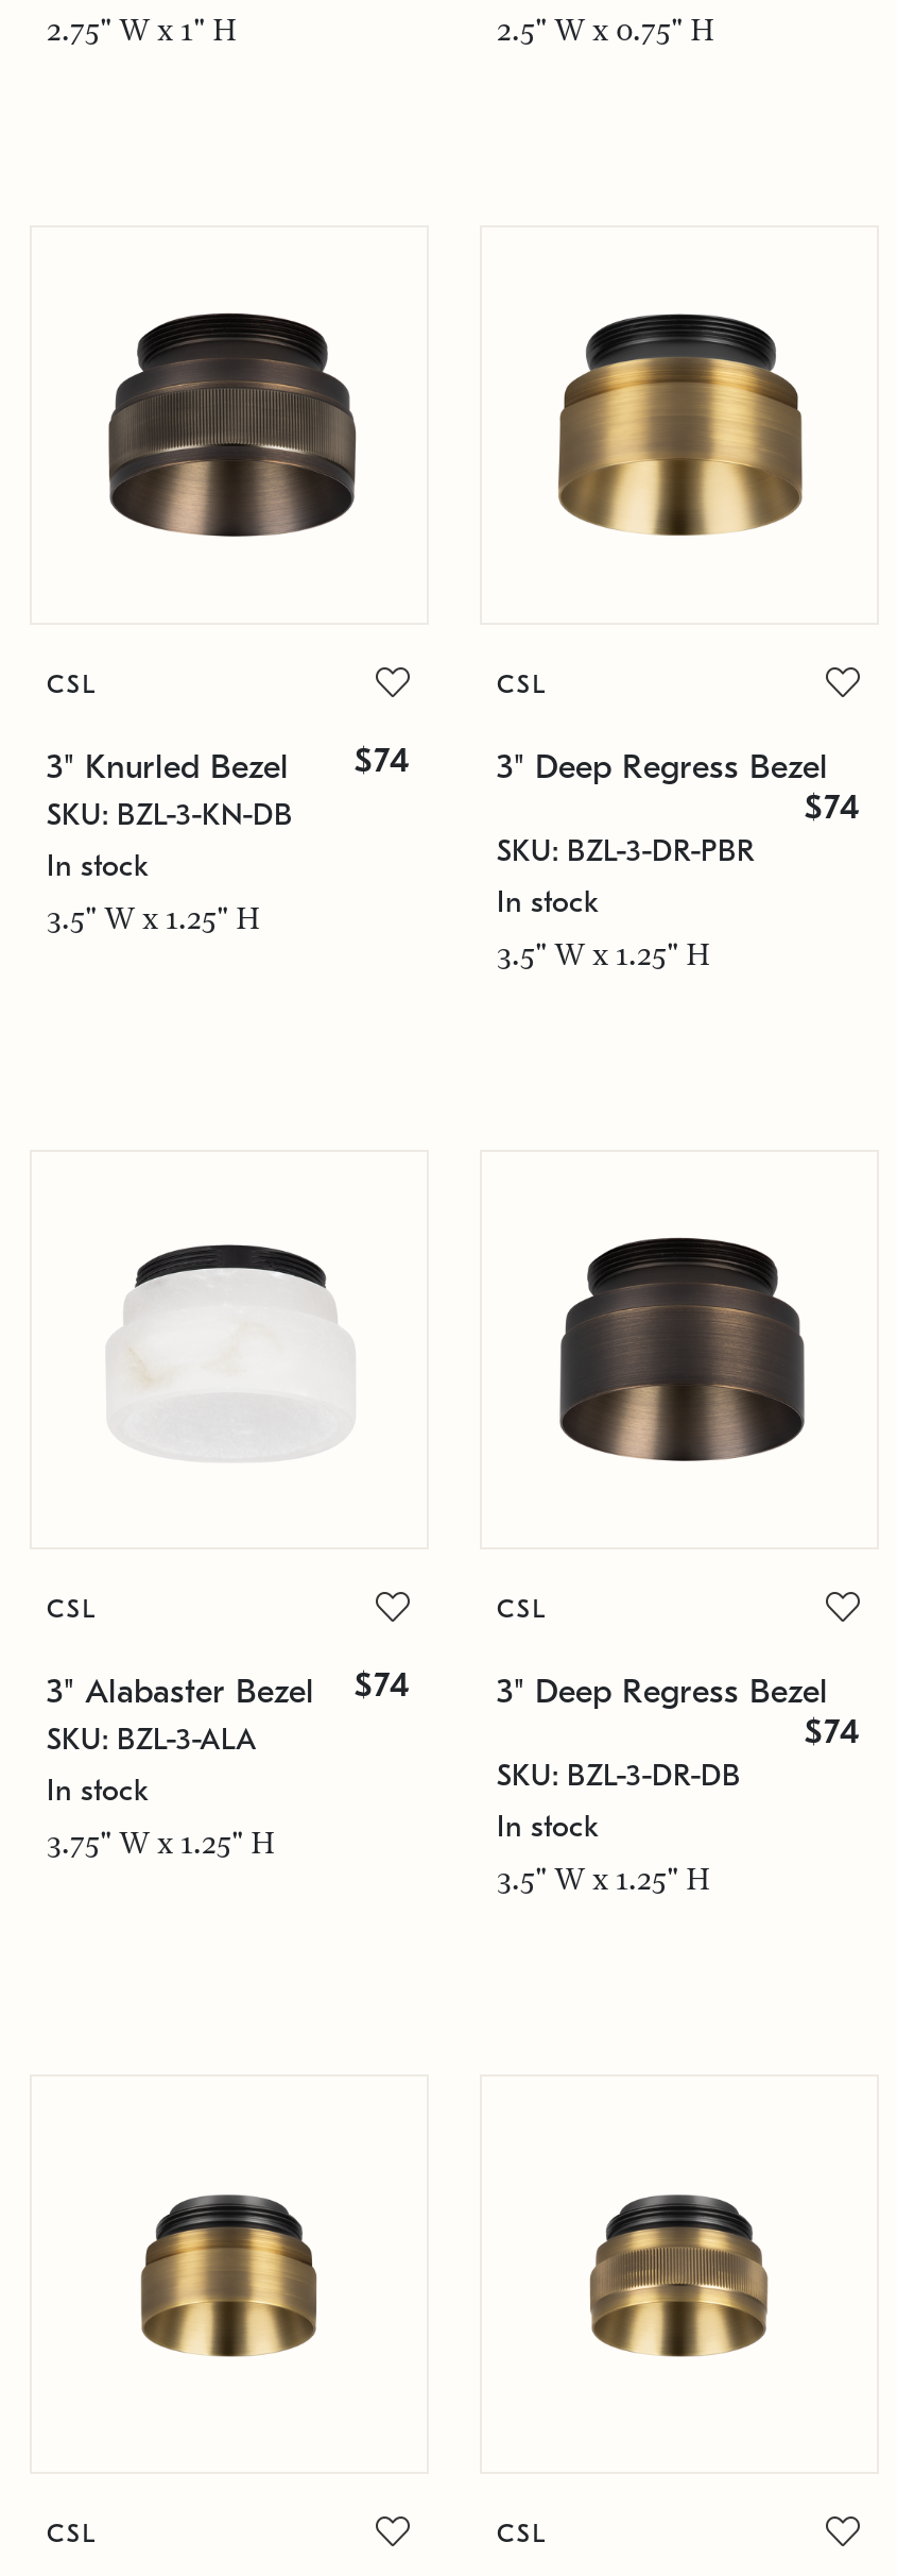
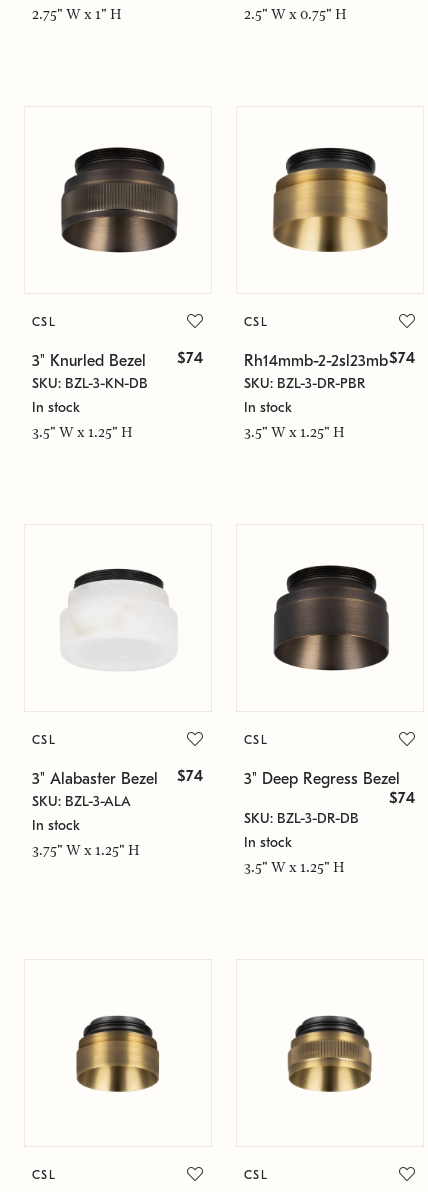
- 3" Deep Regress Bezel
- $74
+ Rh14mmb-2-2sl23mb$74
